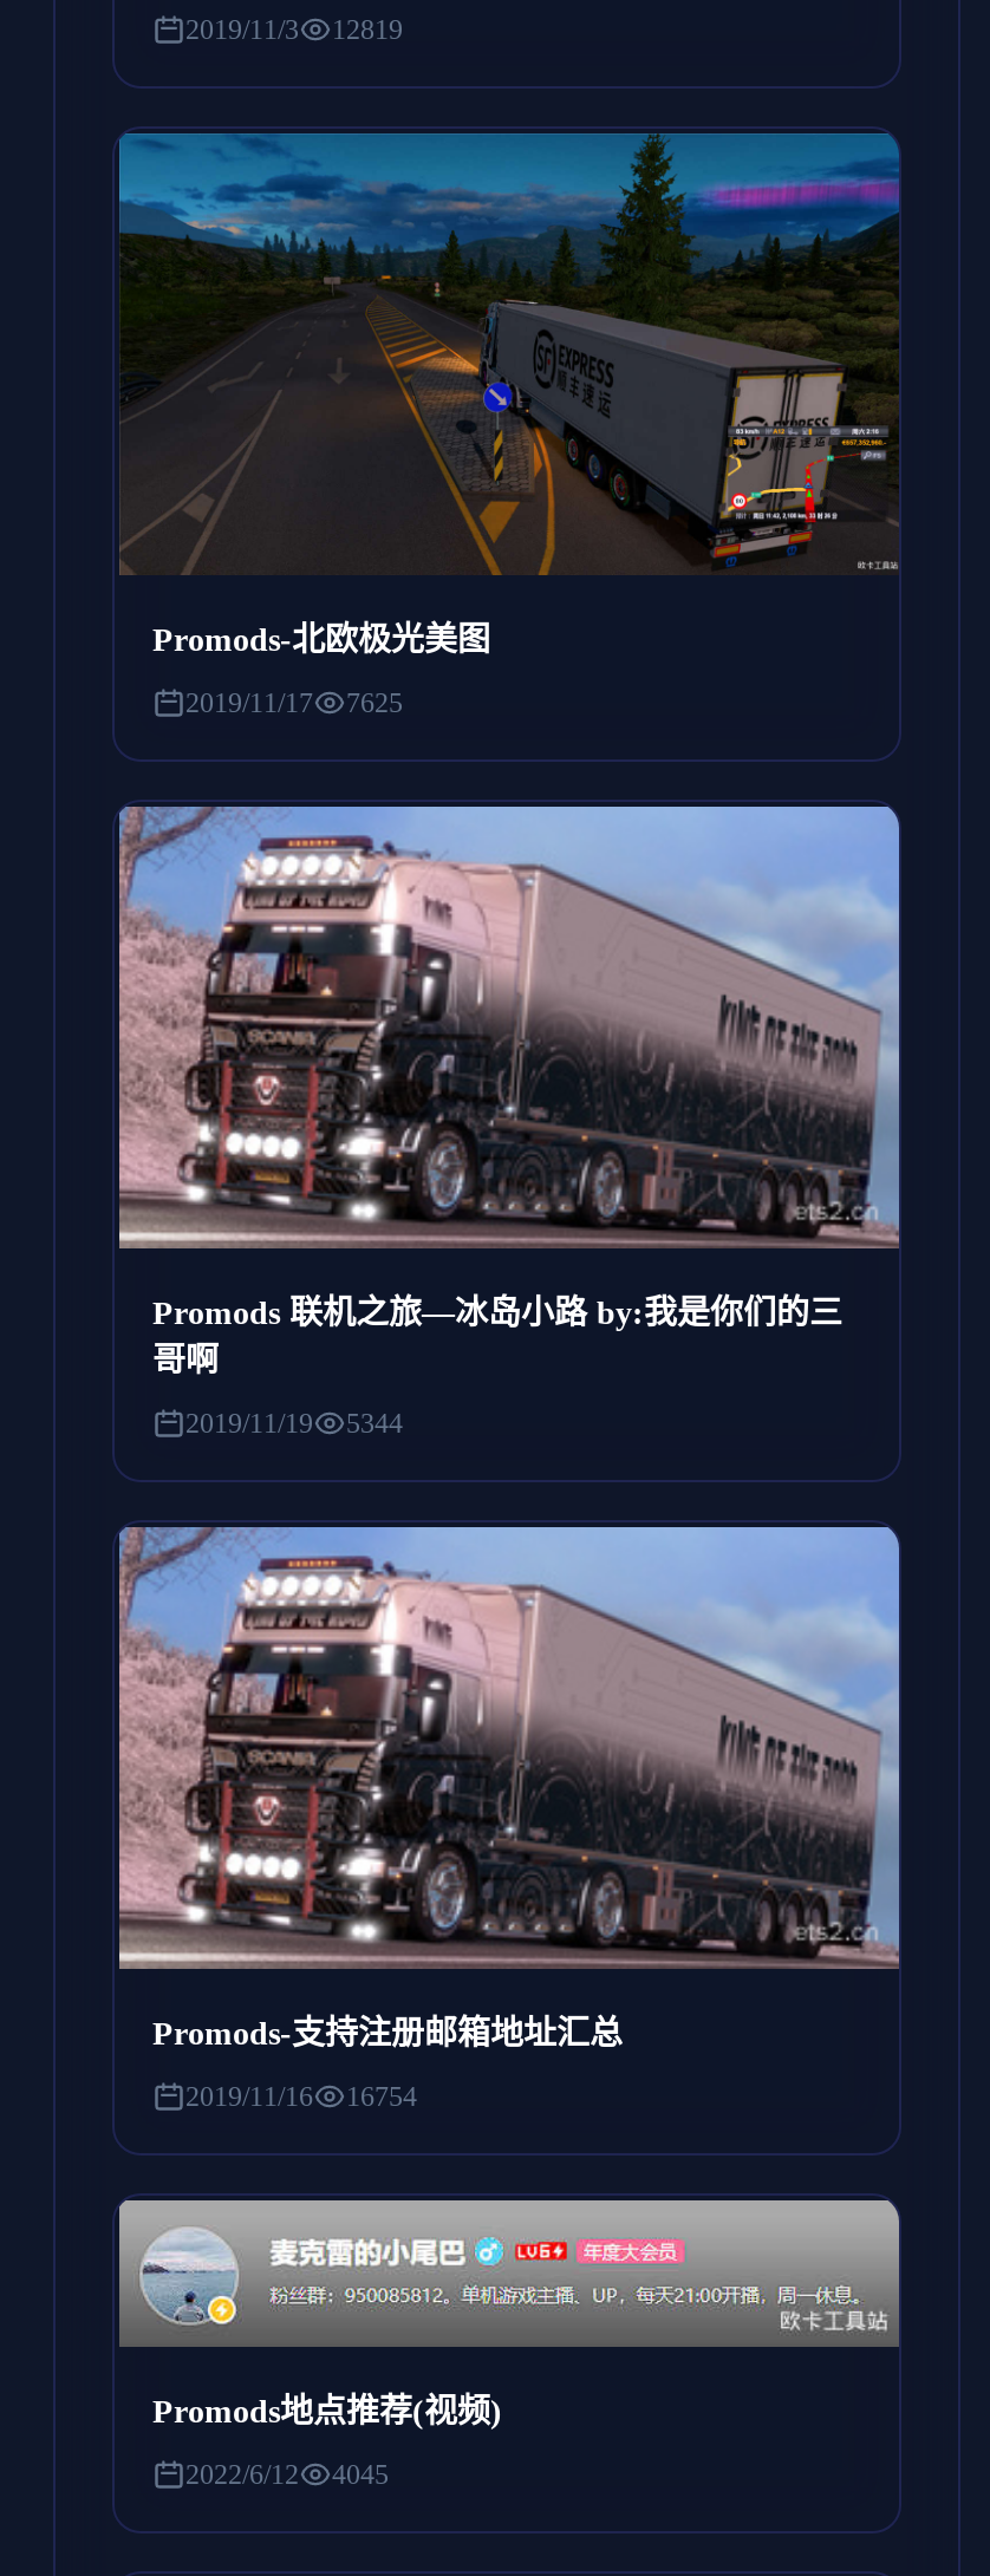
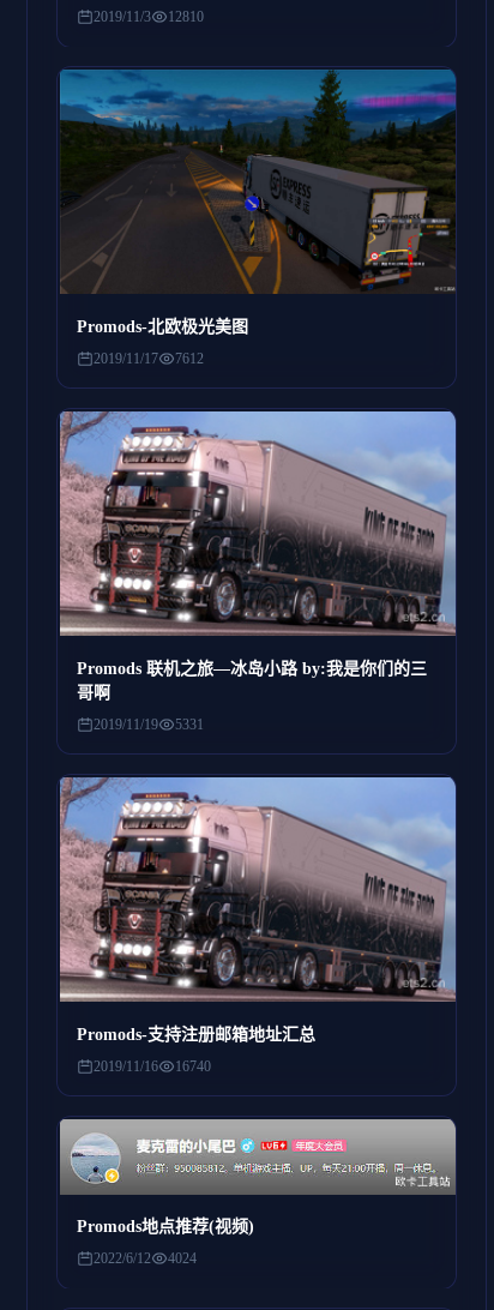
- 2019/11/3 12819
+ 2019/11/3 12810

- 2019/11/17 7625
+ 2019/11/17 7612

- 2019/11/19 5344
+ 2019/11/19 5331

- 2019/11/16 16754
+ 2019/11/16 16740

- 2022/6/12 4045
+ 2022/6/12 4024
